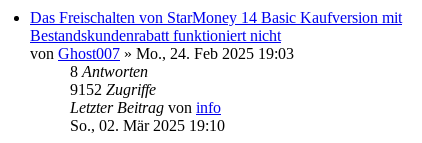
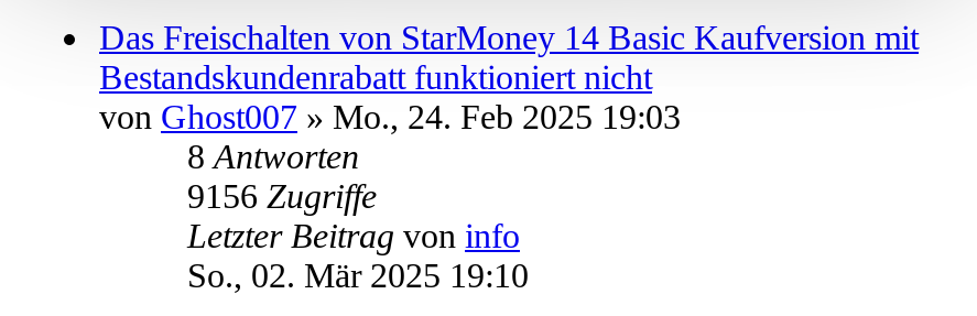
- 9152 Zugriffe
+ 9156 Zugriffe
